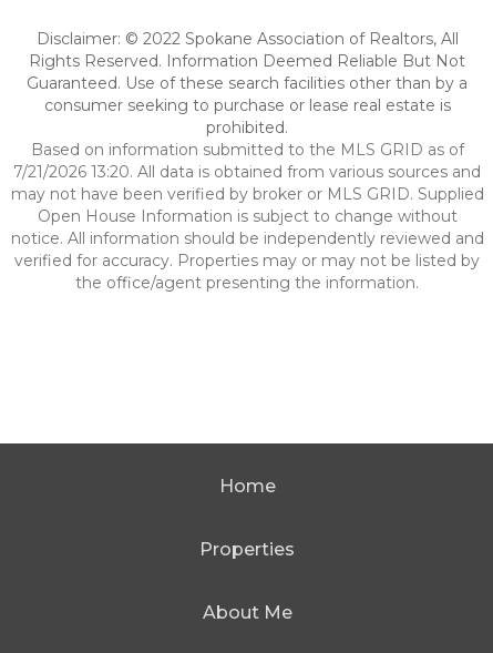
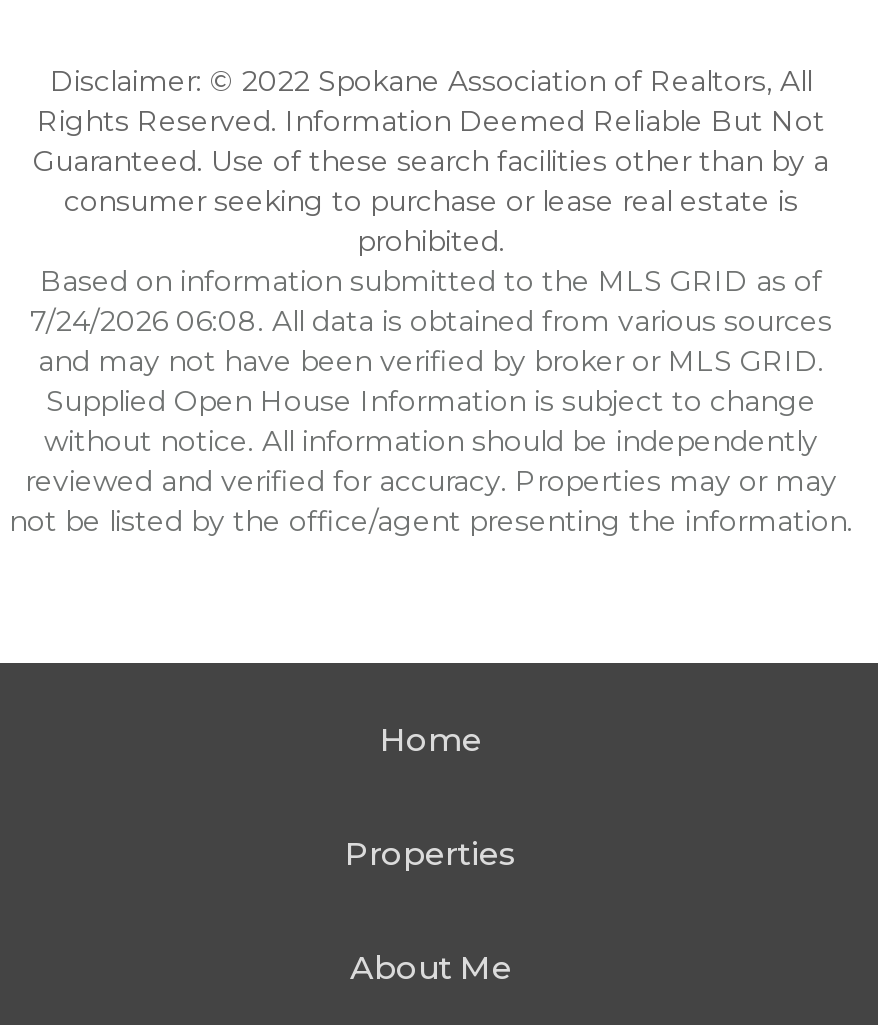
- 7/21/2026 13:20. All data is obtained from various sources and
- may not have been verified by broker or MLS GRID. Supplied
- Open House Information is subject to change without
- notice. All information should be independently reviewed and
- verified for accuracy. Properties may or may not be listed by
- the office/agent presenting the information.
+ 7/24/2026 06:08. All data is obtained from various sources
+ and may not have been verified by broker or MLS GRID.
+ Supplied Open House Information is subject to change
+ without notice. All information should be independently
+ reviewed and verified for accuracy. Properties may or may
+ not be listed by the office/agent presenting the information.
